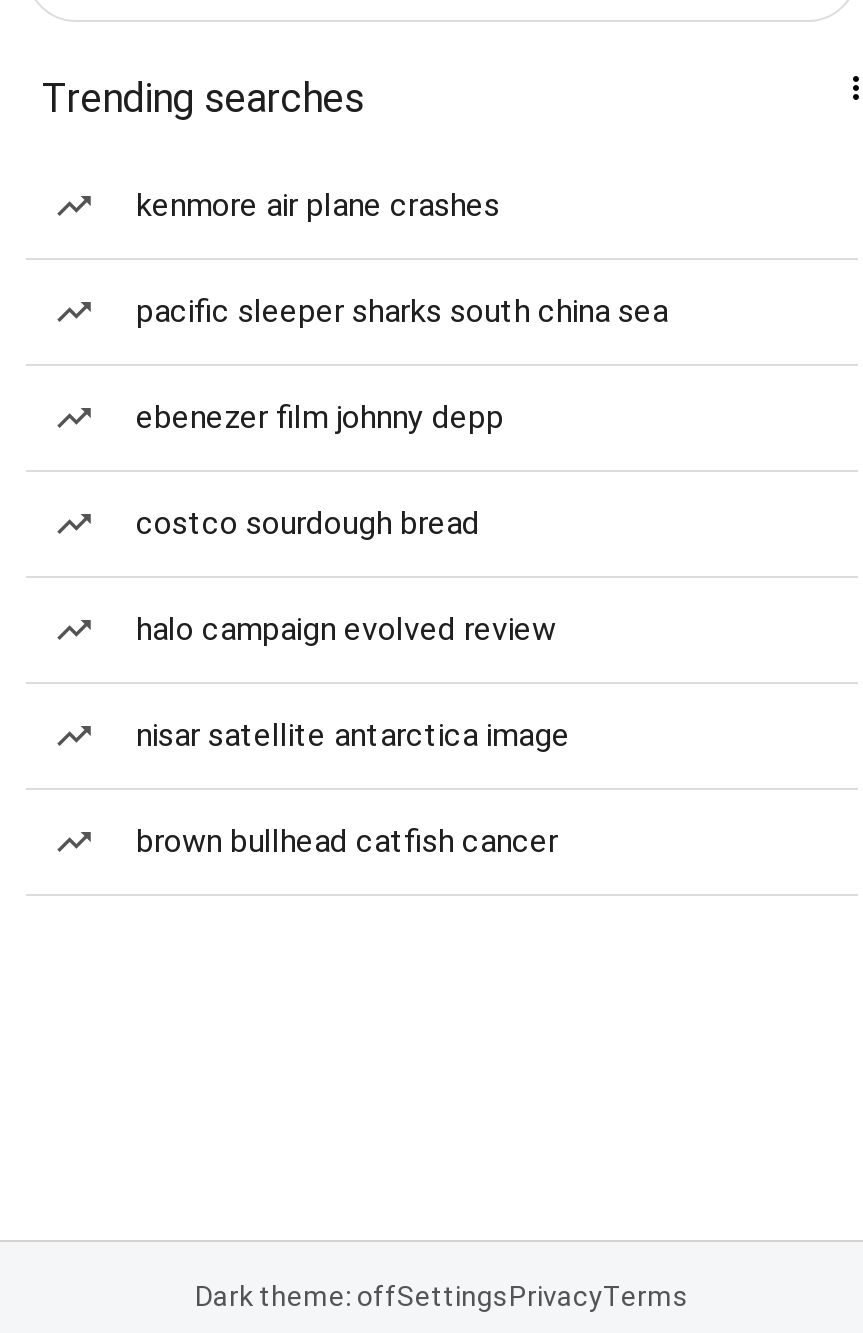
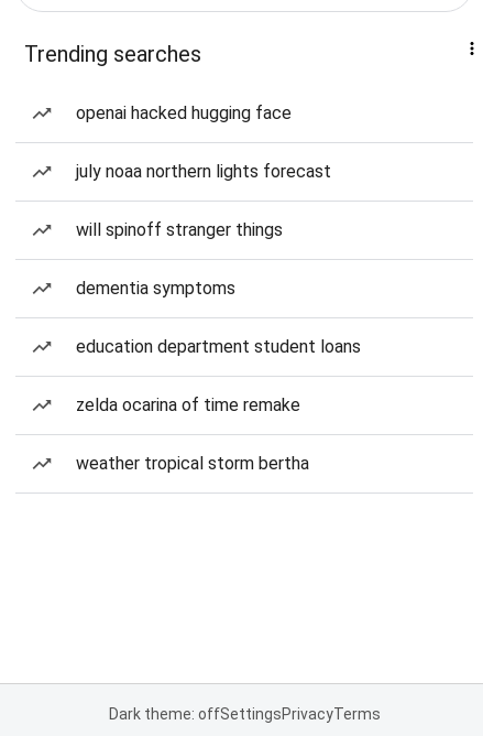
- kenmore air plane crashes
+ openai hacked hugging face

- pacific sleeper sharks south china sea
+ july noaa northern lights forecast

- ebenezer film johnny depp
+ will spinoff stranger things

- costco sourdough bread
+ dementia symptoms

- halo campaign evolved review
+ education department student loans

- nisar satellite antarctica image
+ zelda ocarina of time remake

- brown bullhead catfish cancer
+ weather tropical storm bertha
